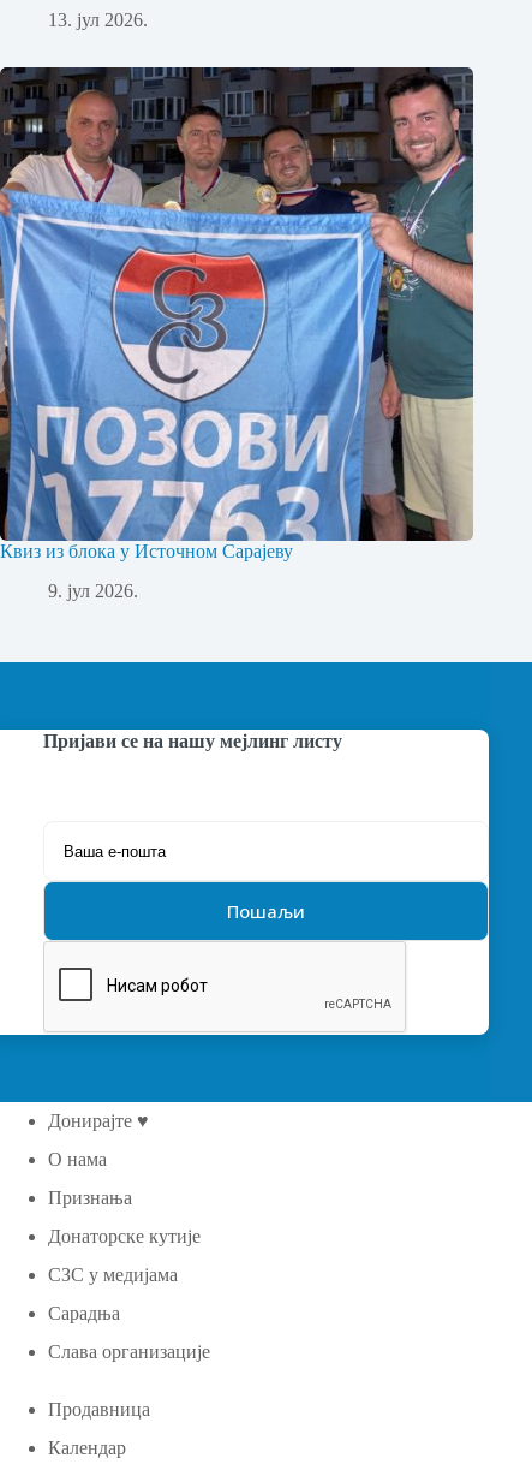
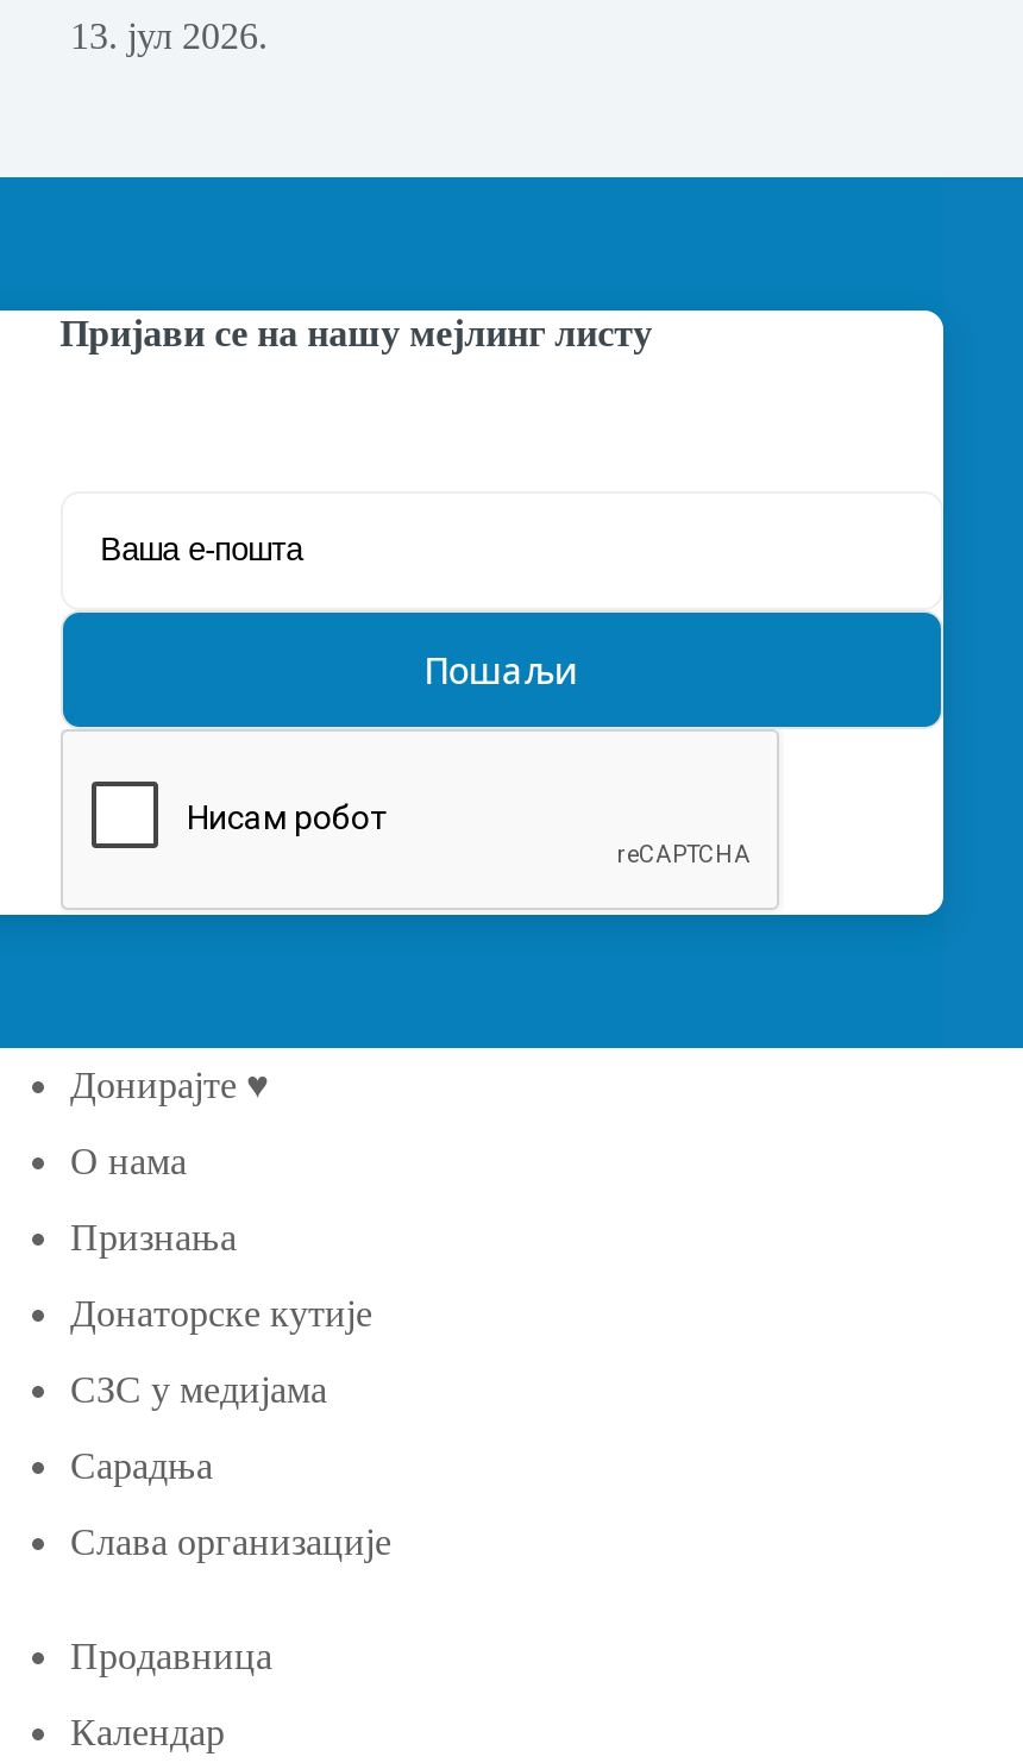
- [image]
- Квиз из блока у Источном Сарајеву
- 9. јул 2026.
